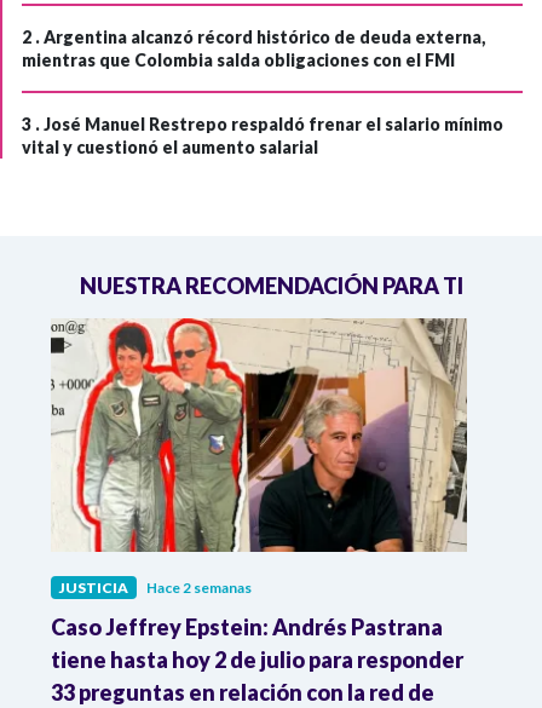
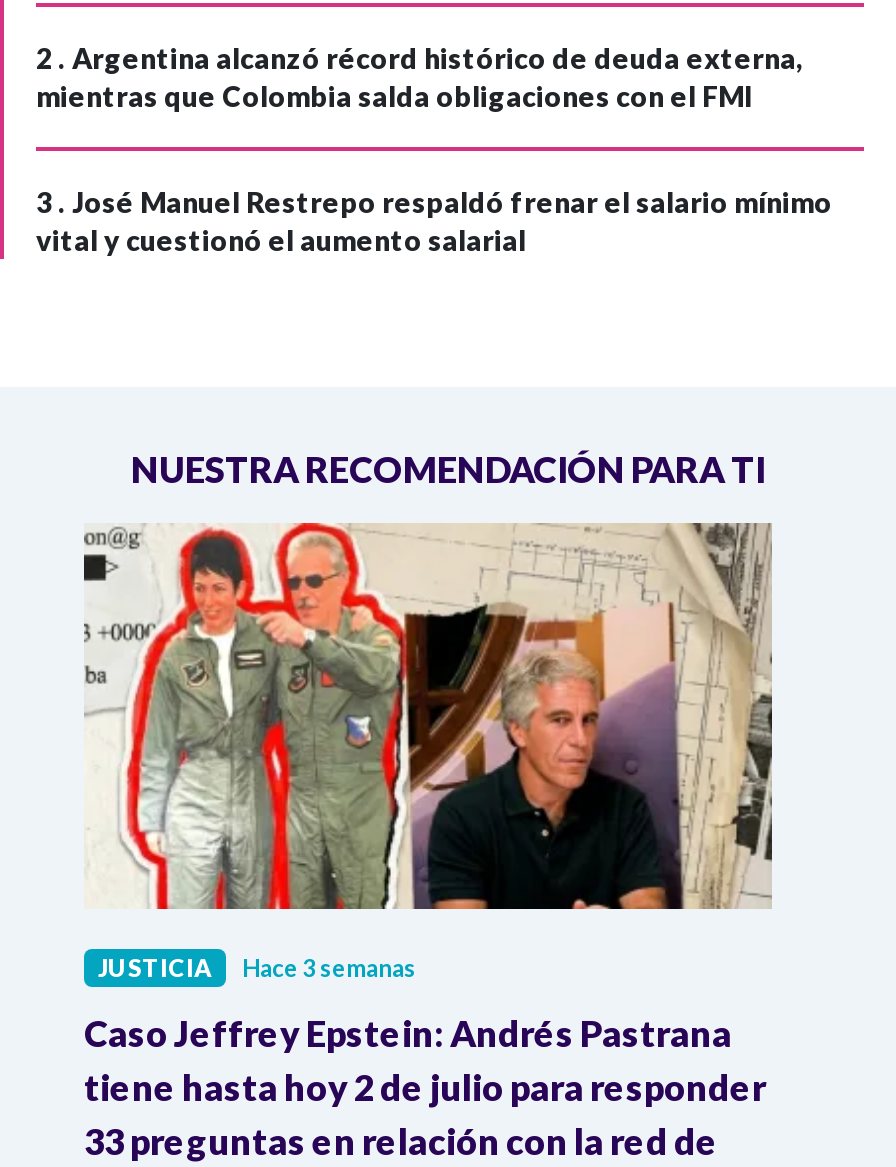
- JUSTICIA Hace 2 semanas
+ JUSTICIA Hace 3 semanas
